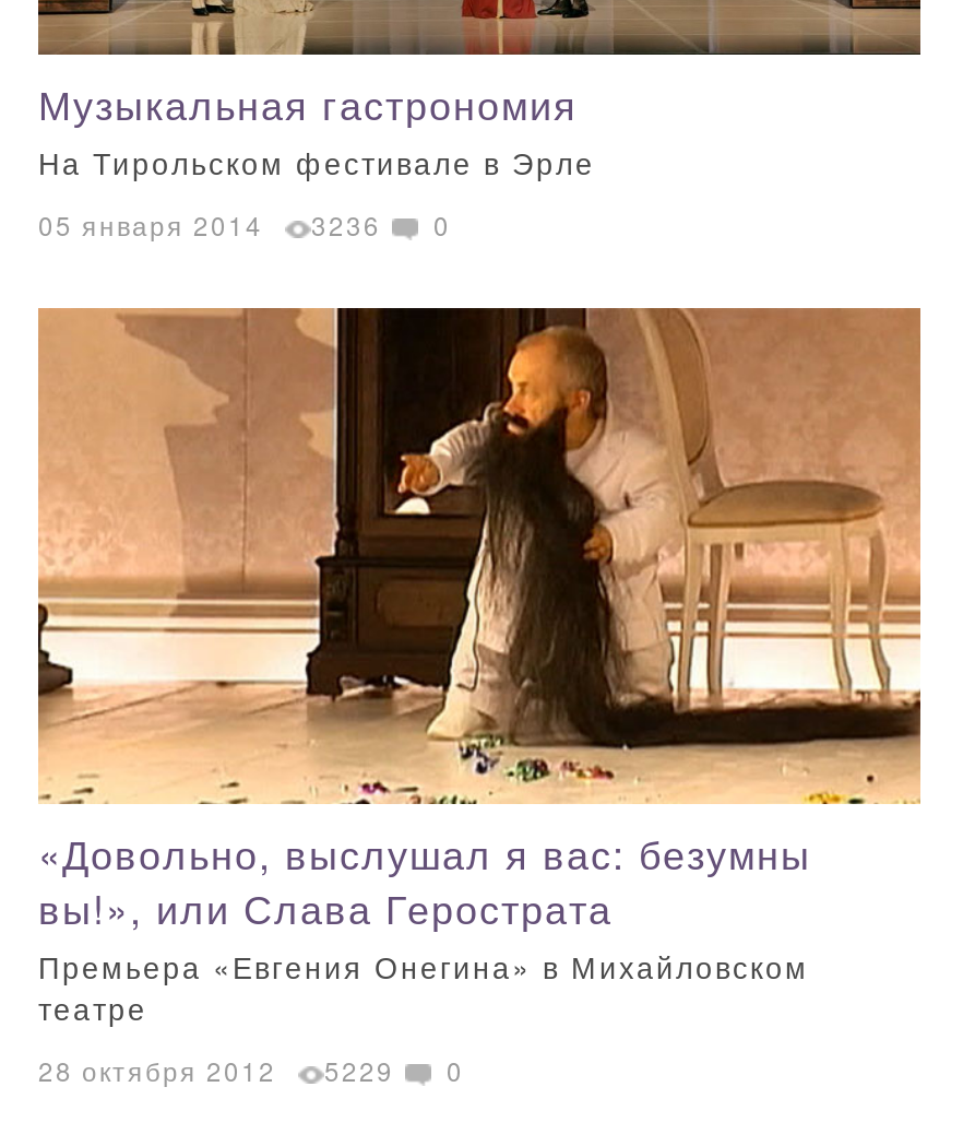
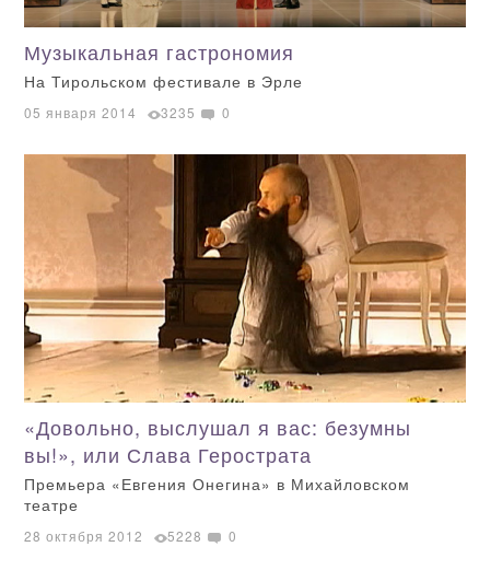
- 05 января 2014 3236 0
+ 05 января 2014 3235 0

- 28 октября 2012 5229 0
+ 28 октября 2012 5228 0
